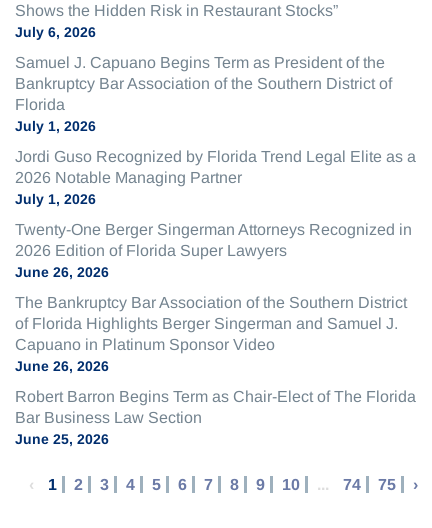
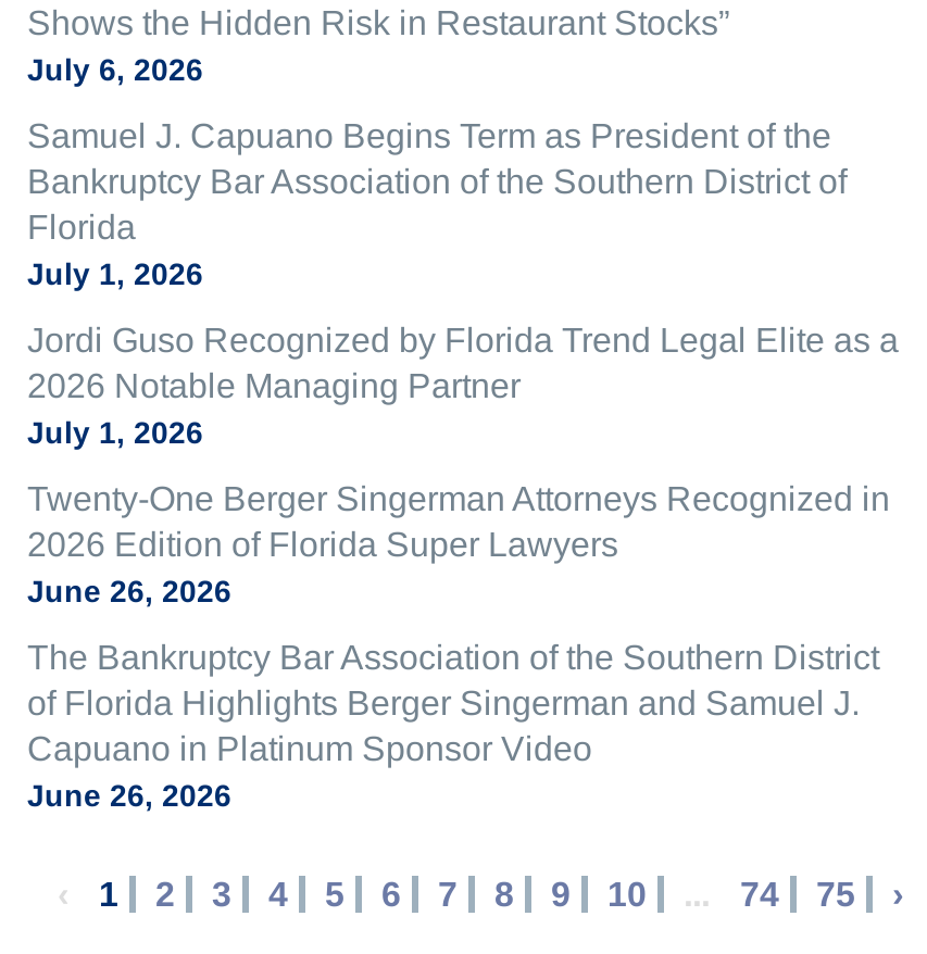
- Robert Barron Begins Term as Chair-Elect of The Florida
- Bar Business Law Section
- June 25, 2026
